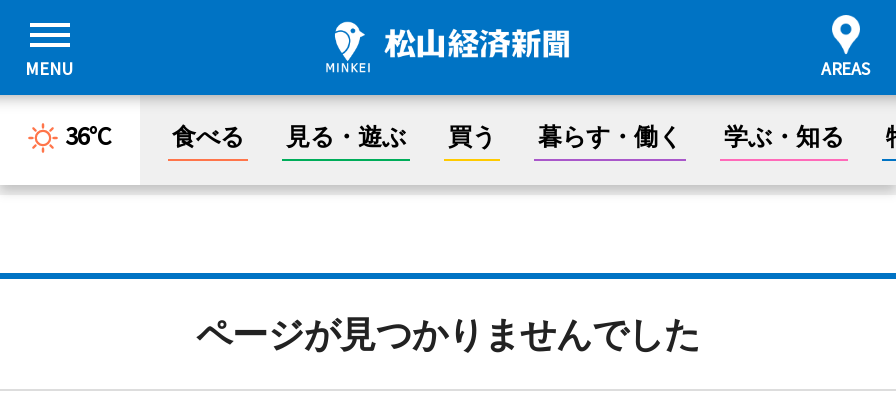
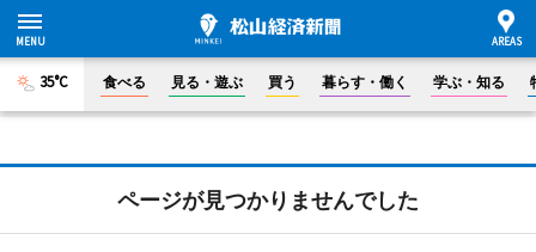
- 36°C
+ 35°C
